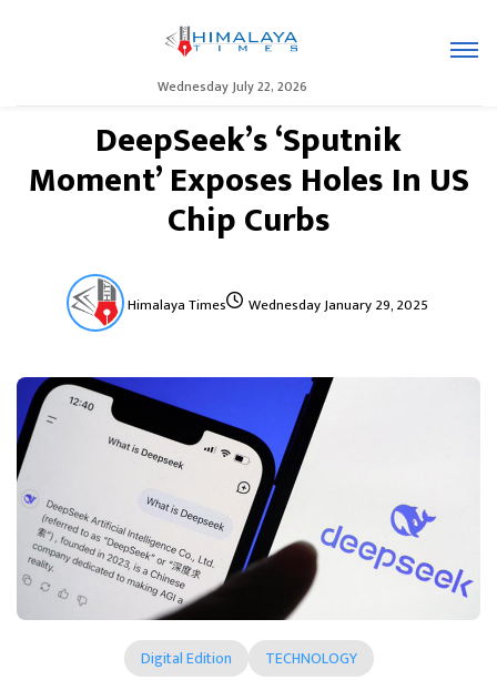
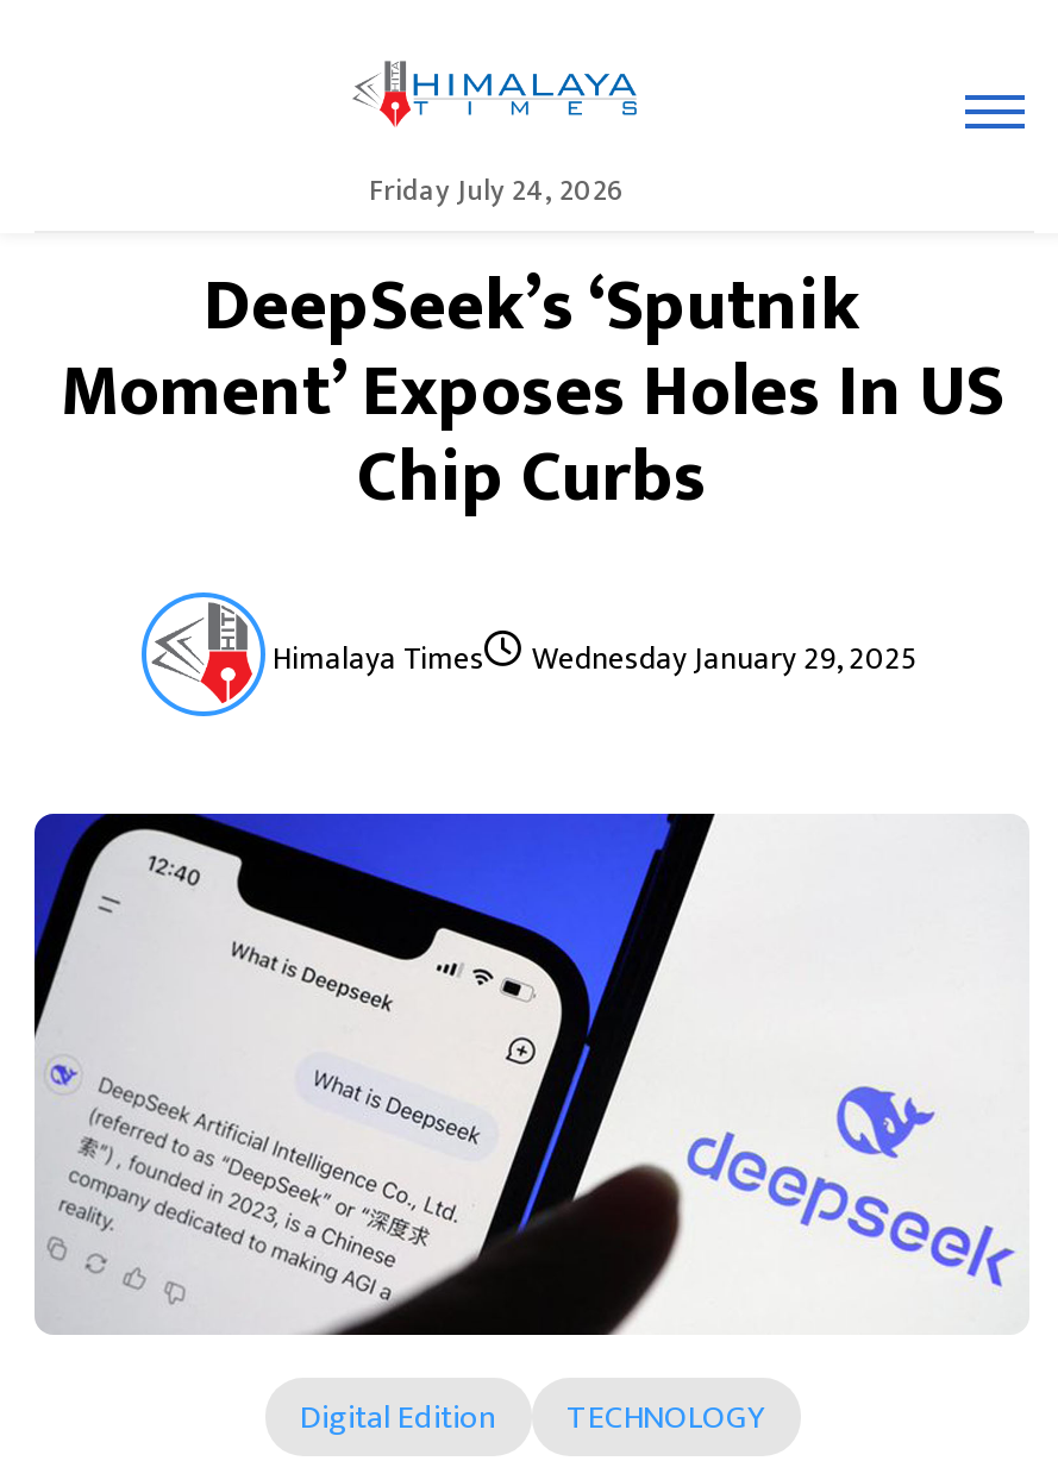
- Wednesday July 22, 2026
+ Friday July 24, 2026
